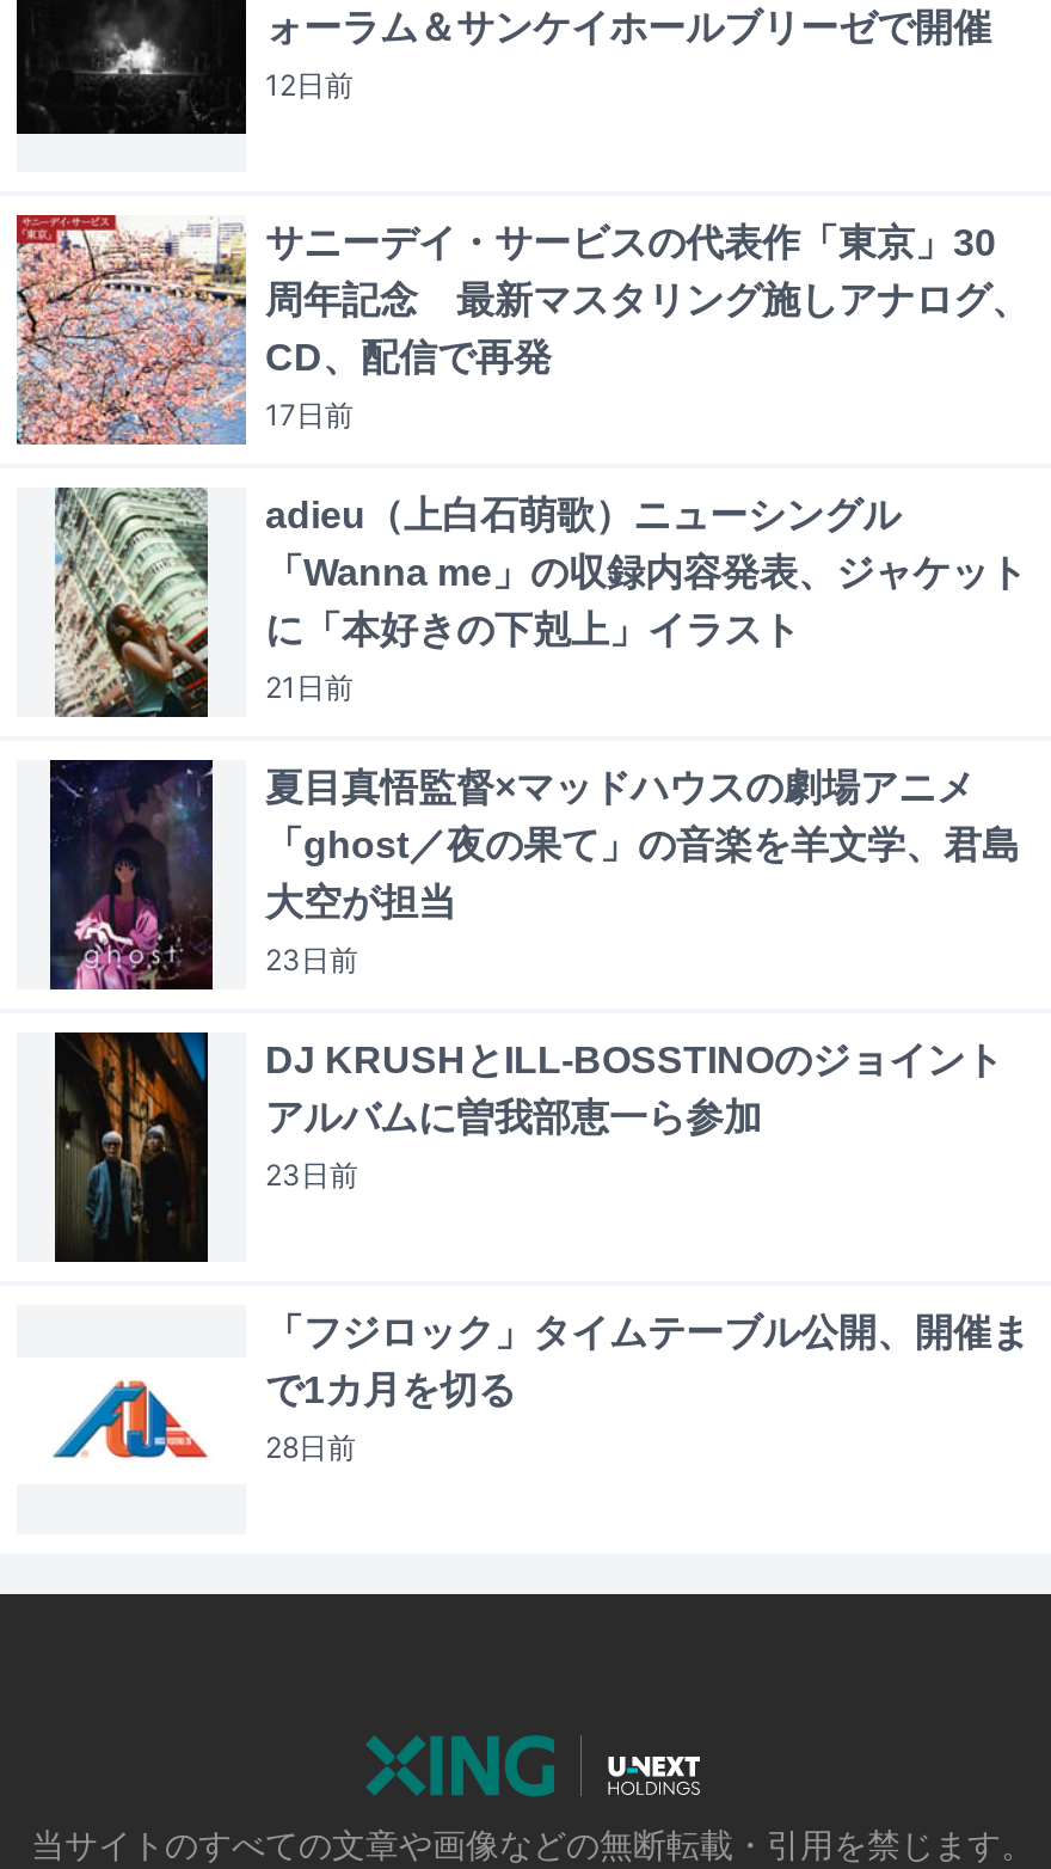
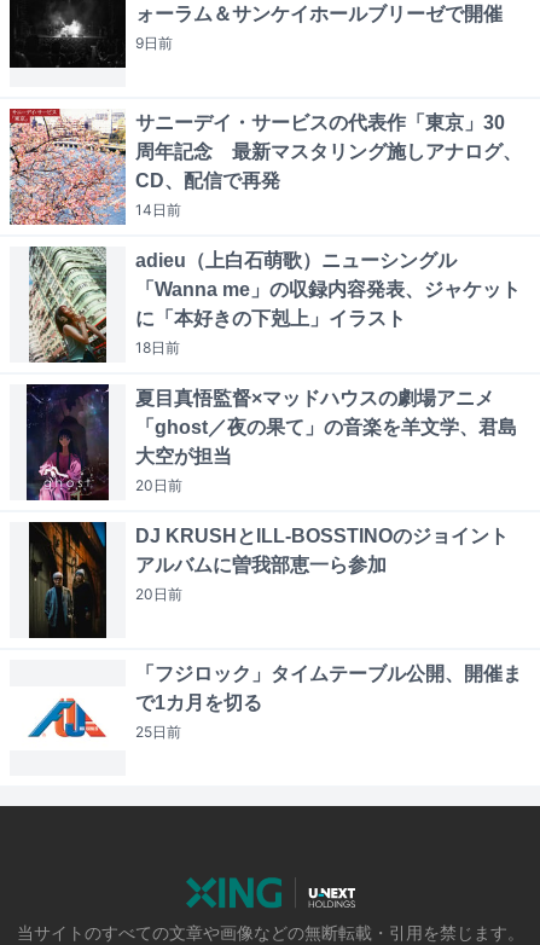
- 12日前
+ 9日前

- 17日前
+ 14日前

- 21日前
+ 18日前

- 23日前
+ 20日前

- 23日前
+ 20日前

- 28日前
+ 25日前
